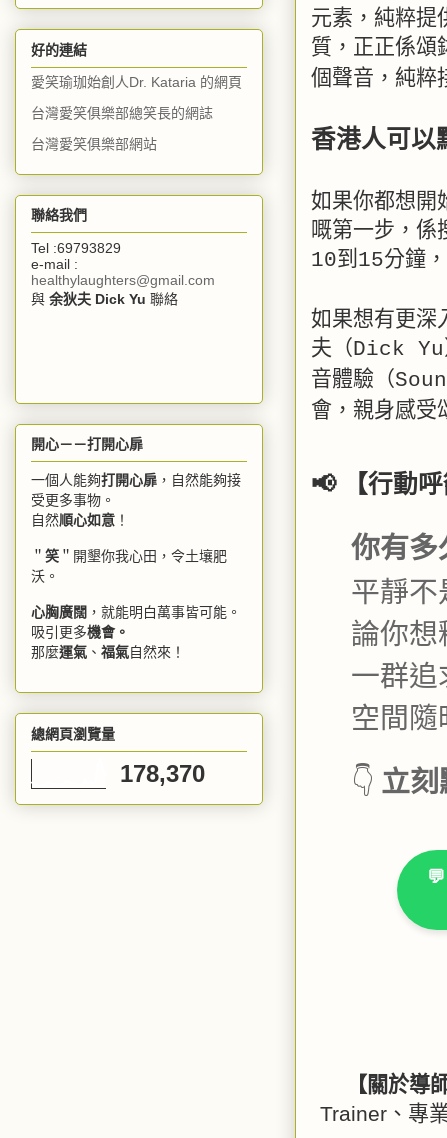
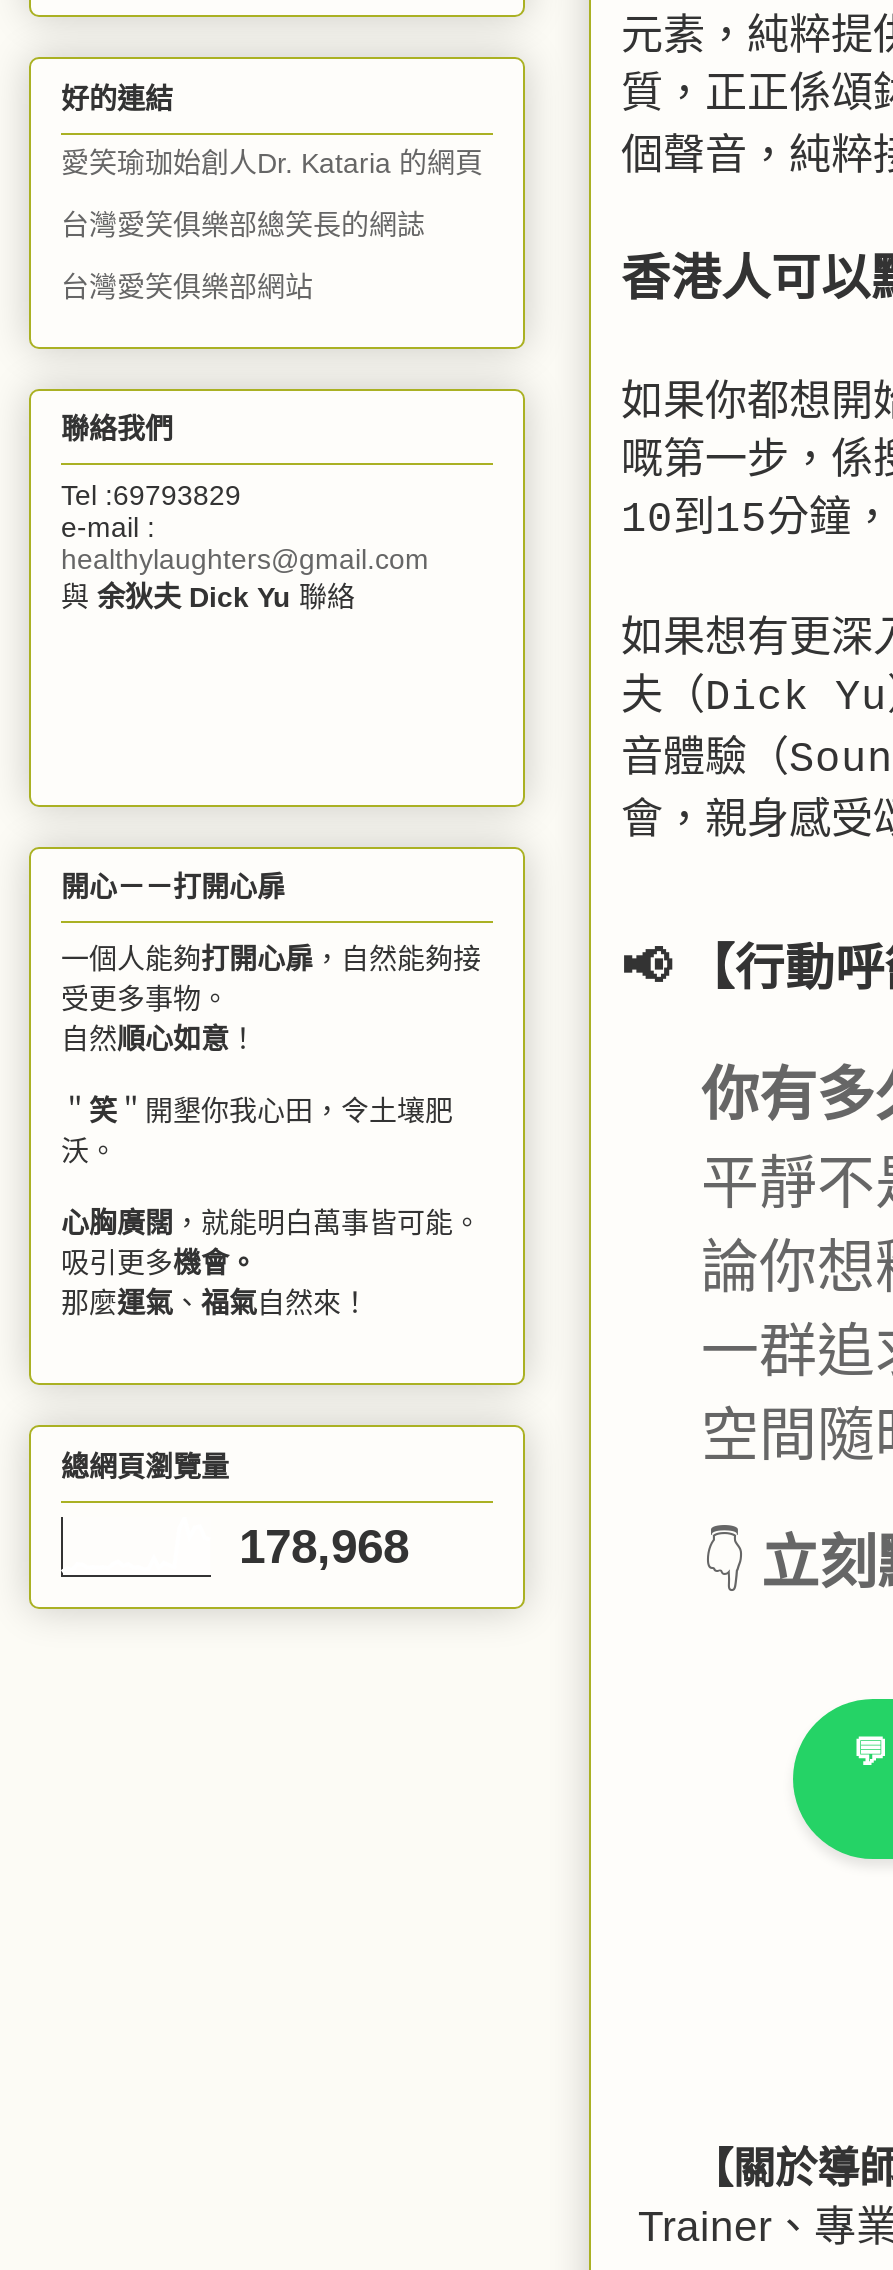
- 178,370
+ 178,968
